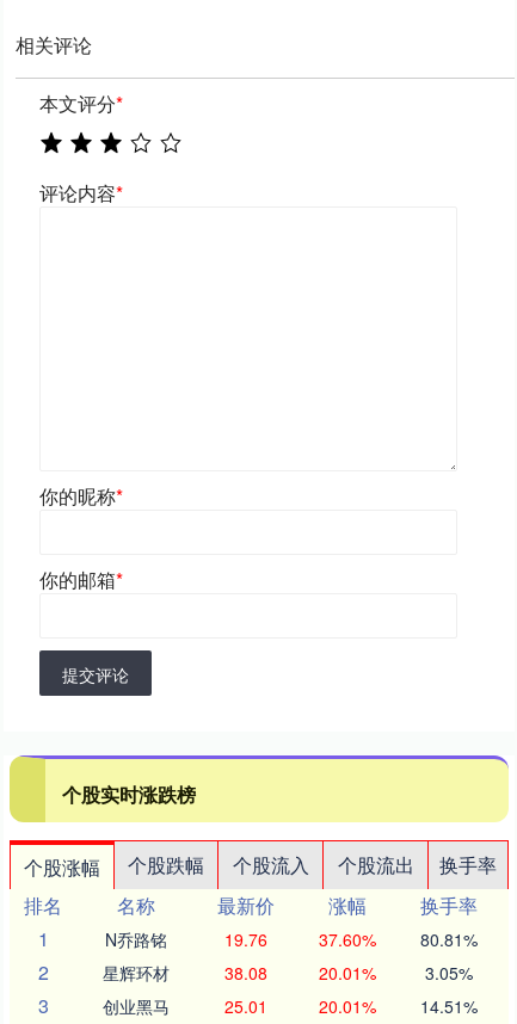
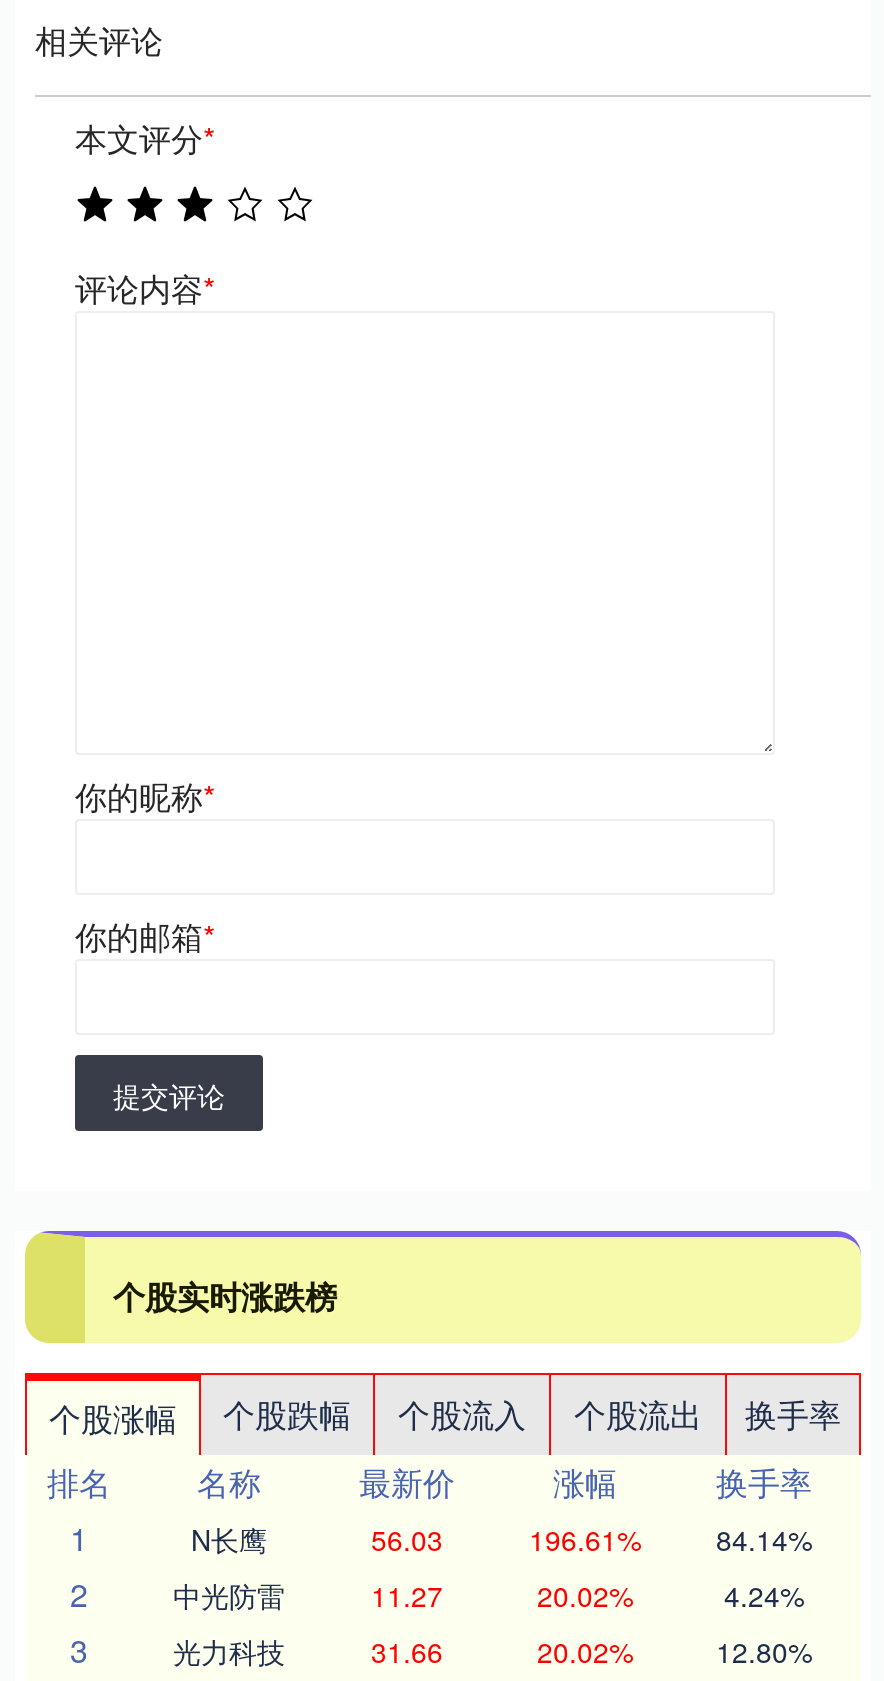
- N乔路铭
- 19.76
- 37.60%
- 80.81%
+ N长鹰
+ 56.03
+ 196.61%
+ 84.14%

- 星辉环材
- 38.08
- 20.01%
- 3.05%
+ 中光防雷
+ 11.27
+ 20.02%
+ 4.24%

- 创业黑马
- 25.01
- 20.01%
- 14.51%
+ 光力科技
+ 31.66
+ 20.02%
+ 12.80%
